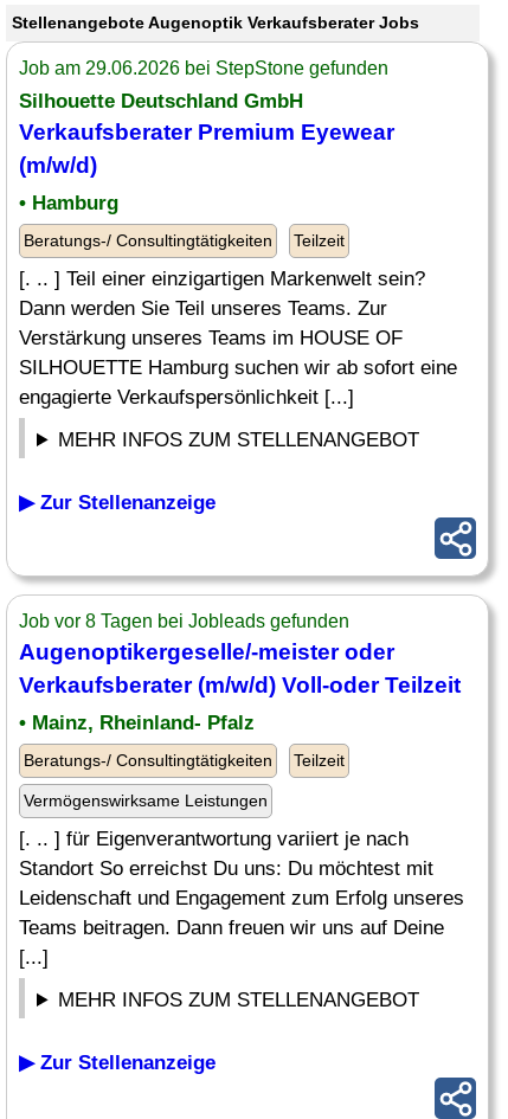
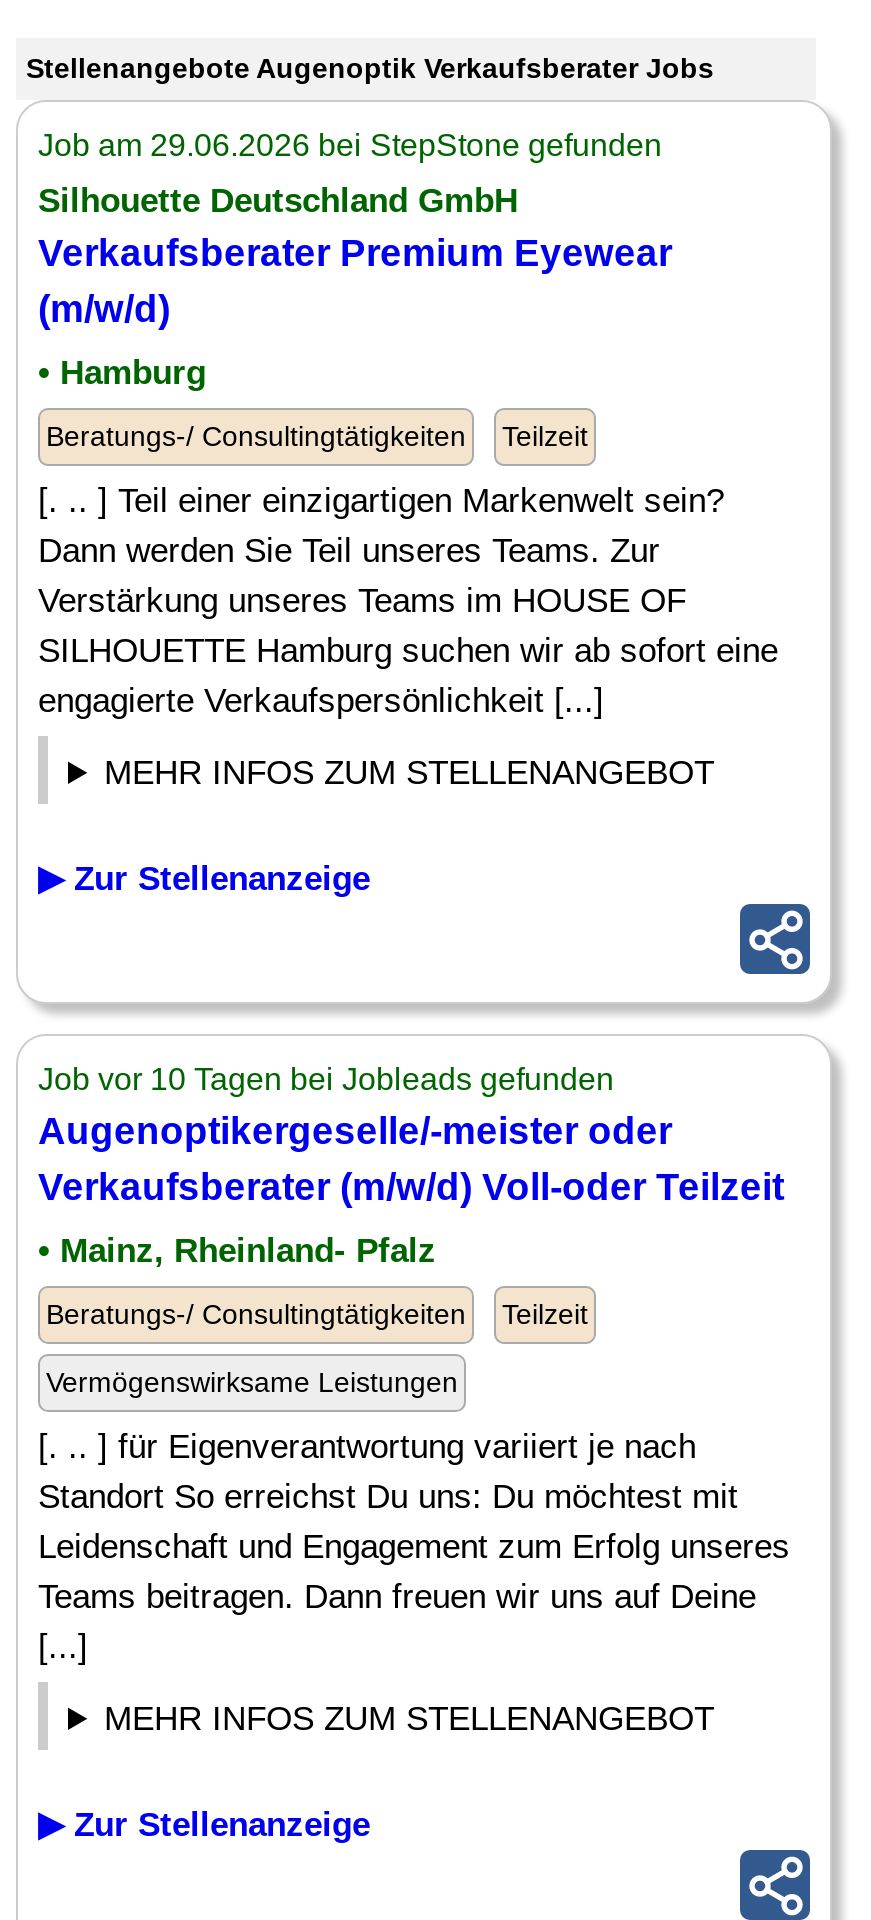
- Job vor 8 Tagen bei Jobleads gefunden
+ Job vor 10 Tagen bei Jobleads gefunden
